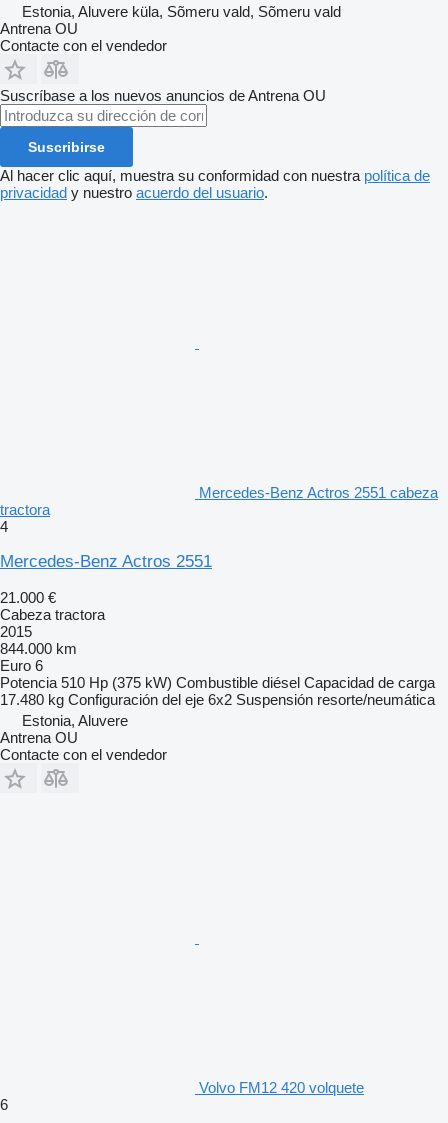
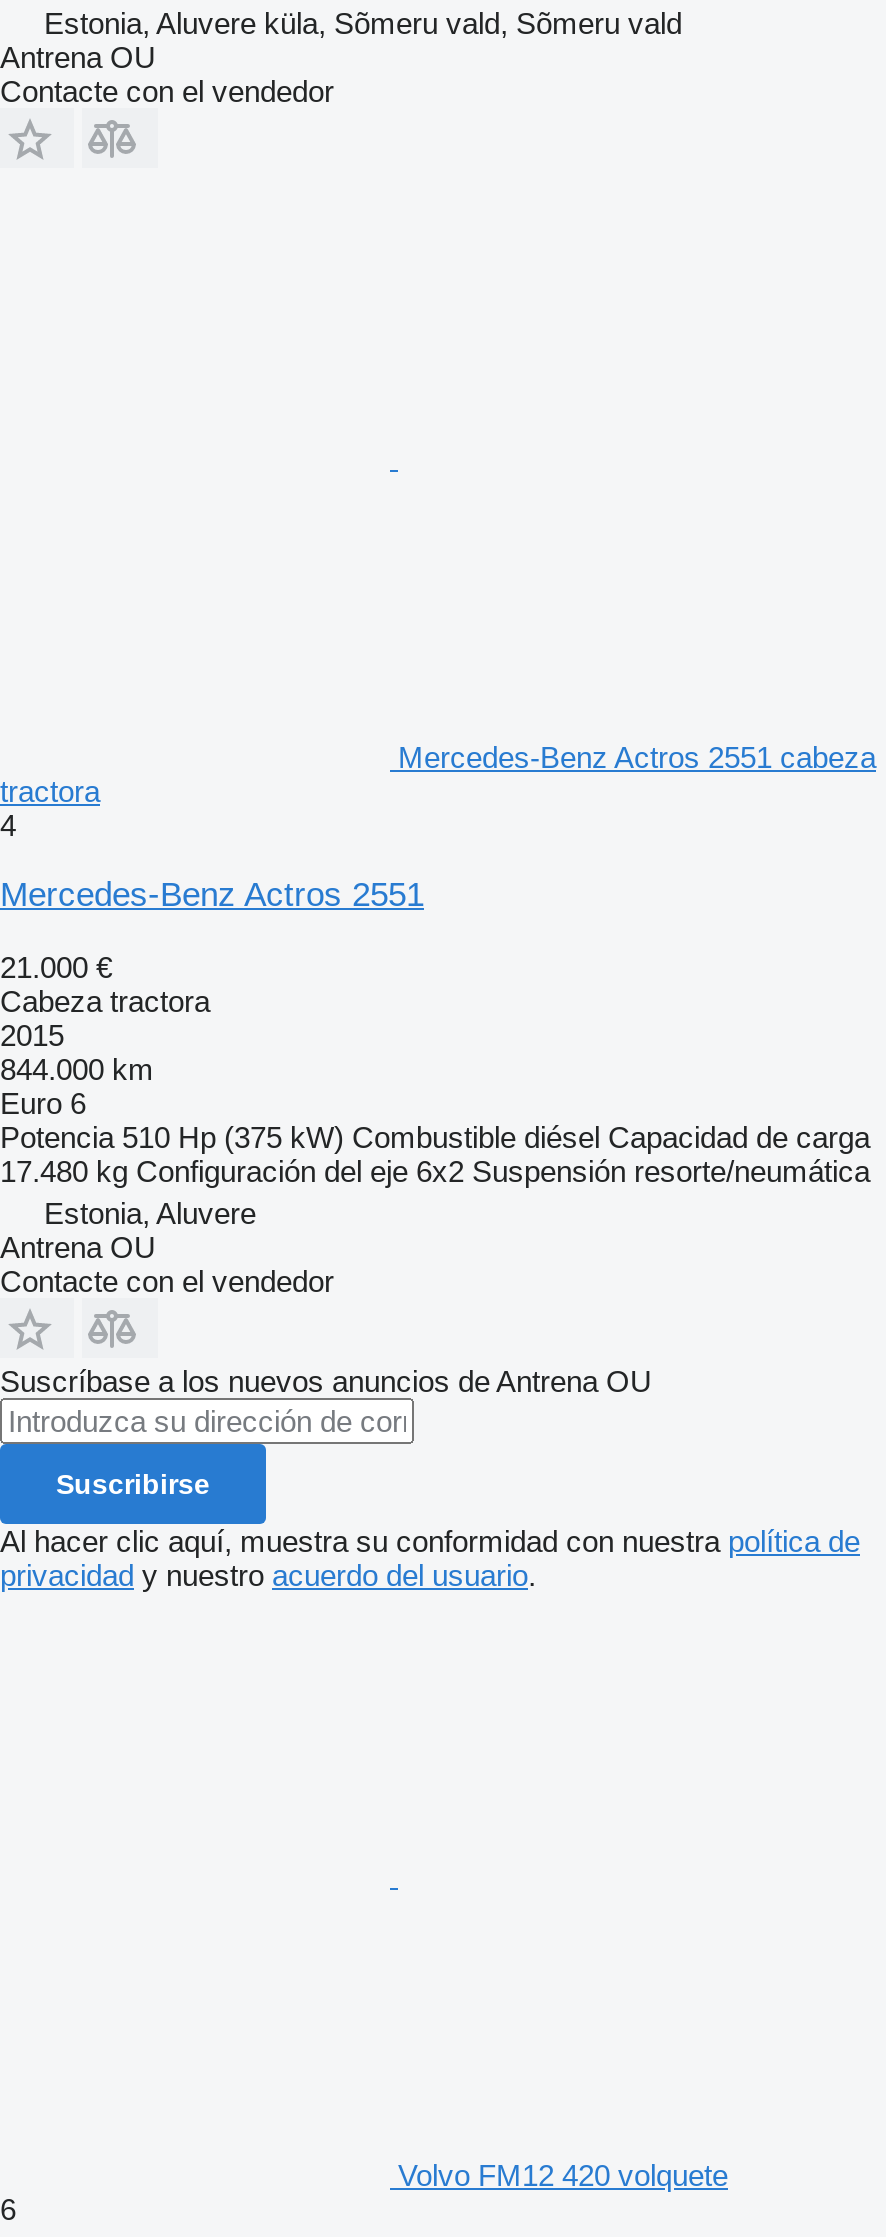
moved down: Suscríbase a los nuevos anuncios de Antrena OU | Suscribirse | Al hacer clic aquí, muestra su conformidad con nuestra política de | privacidad y nuestro acuerdo del usuario.

moved up: Mercedes-Benz Actros 2551 cabeza | tractora | 4 | ... | Antrena OU | Contacte con el vendedor
